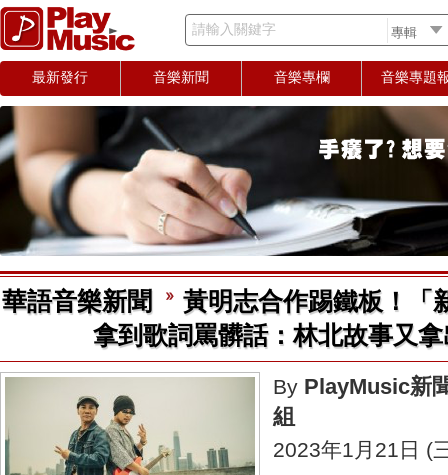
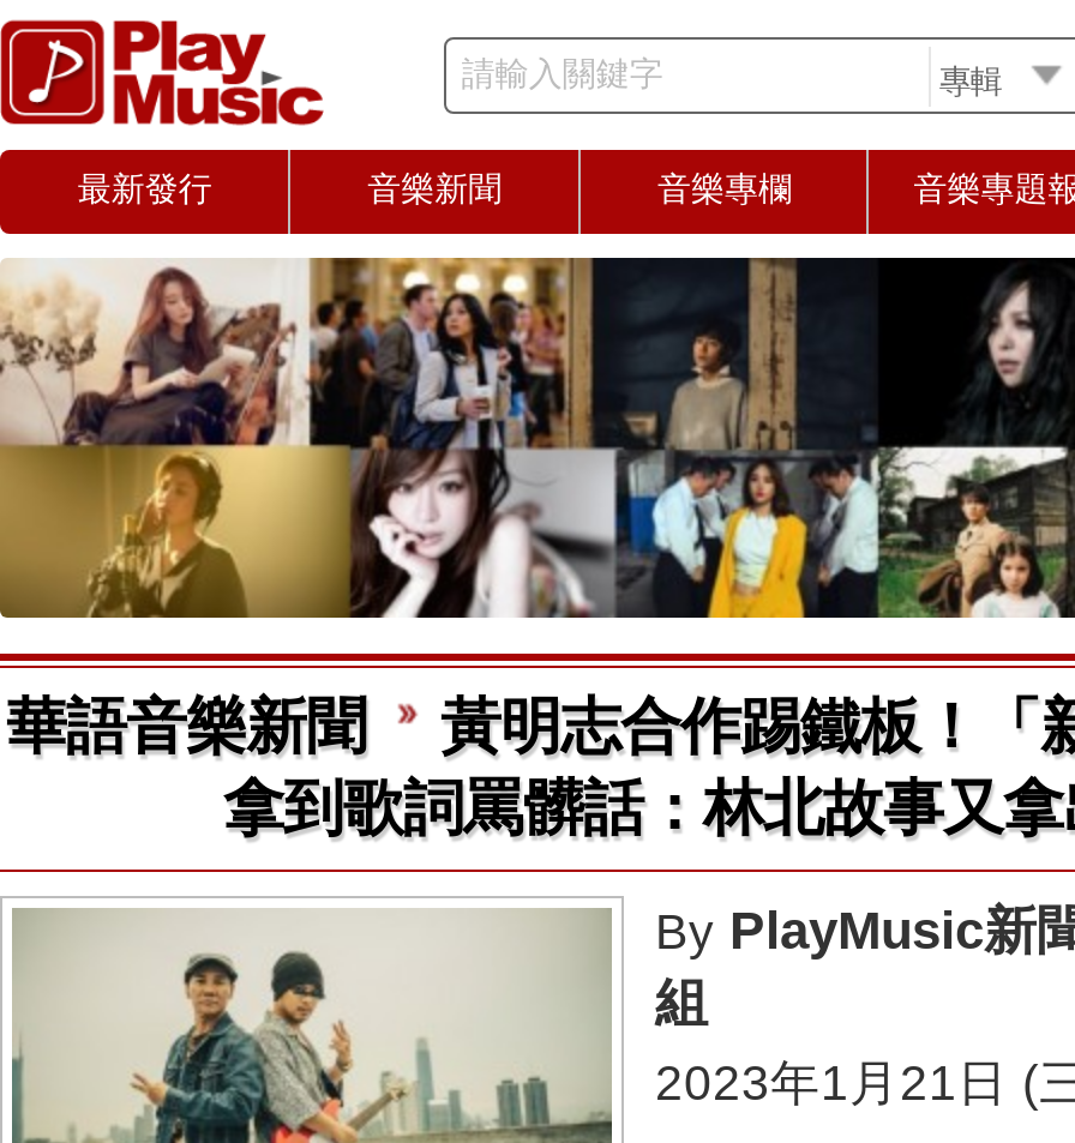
- [image]
+ [image]
